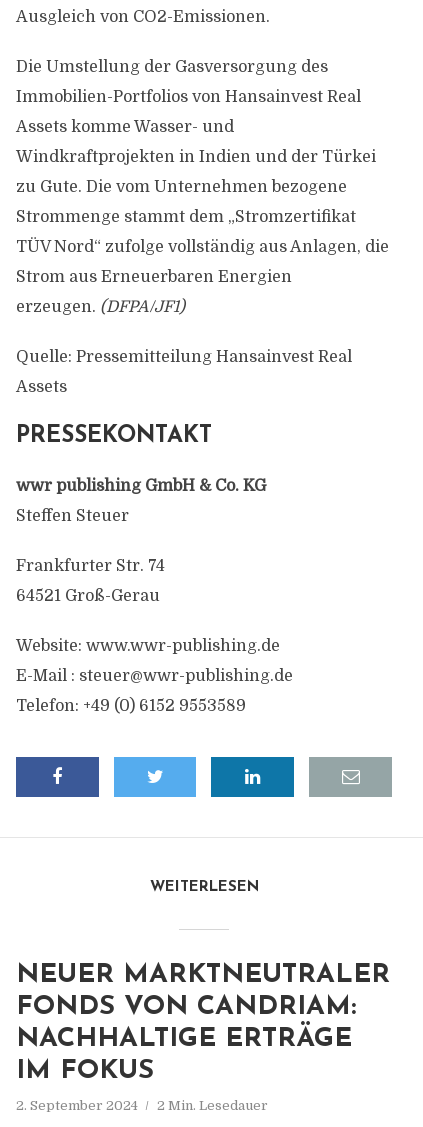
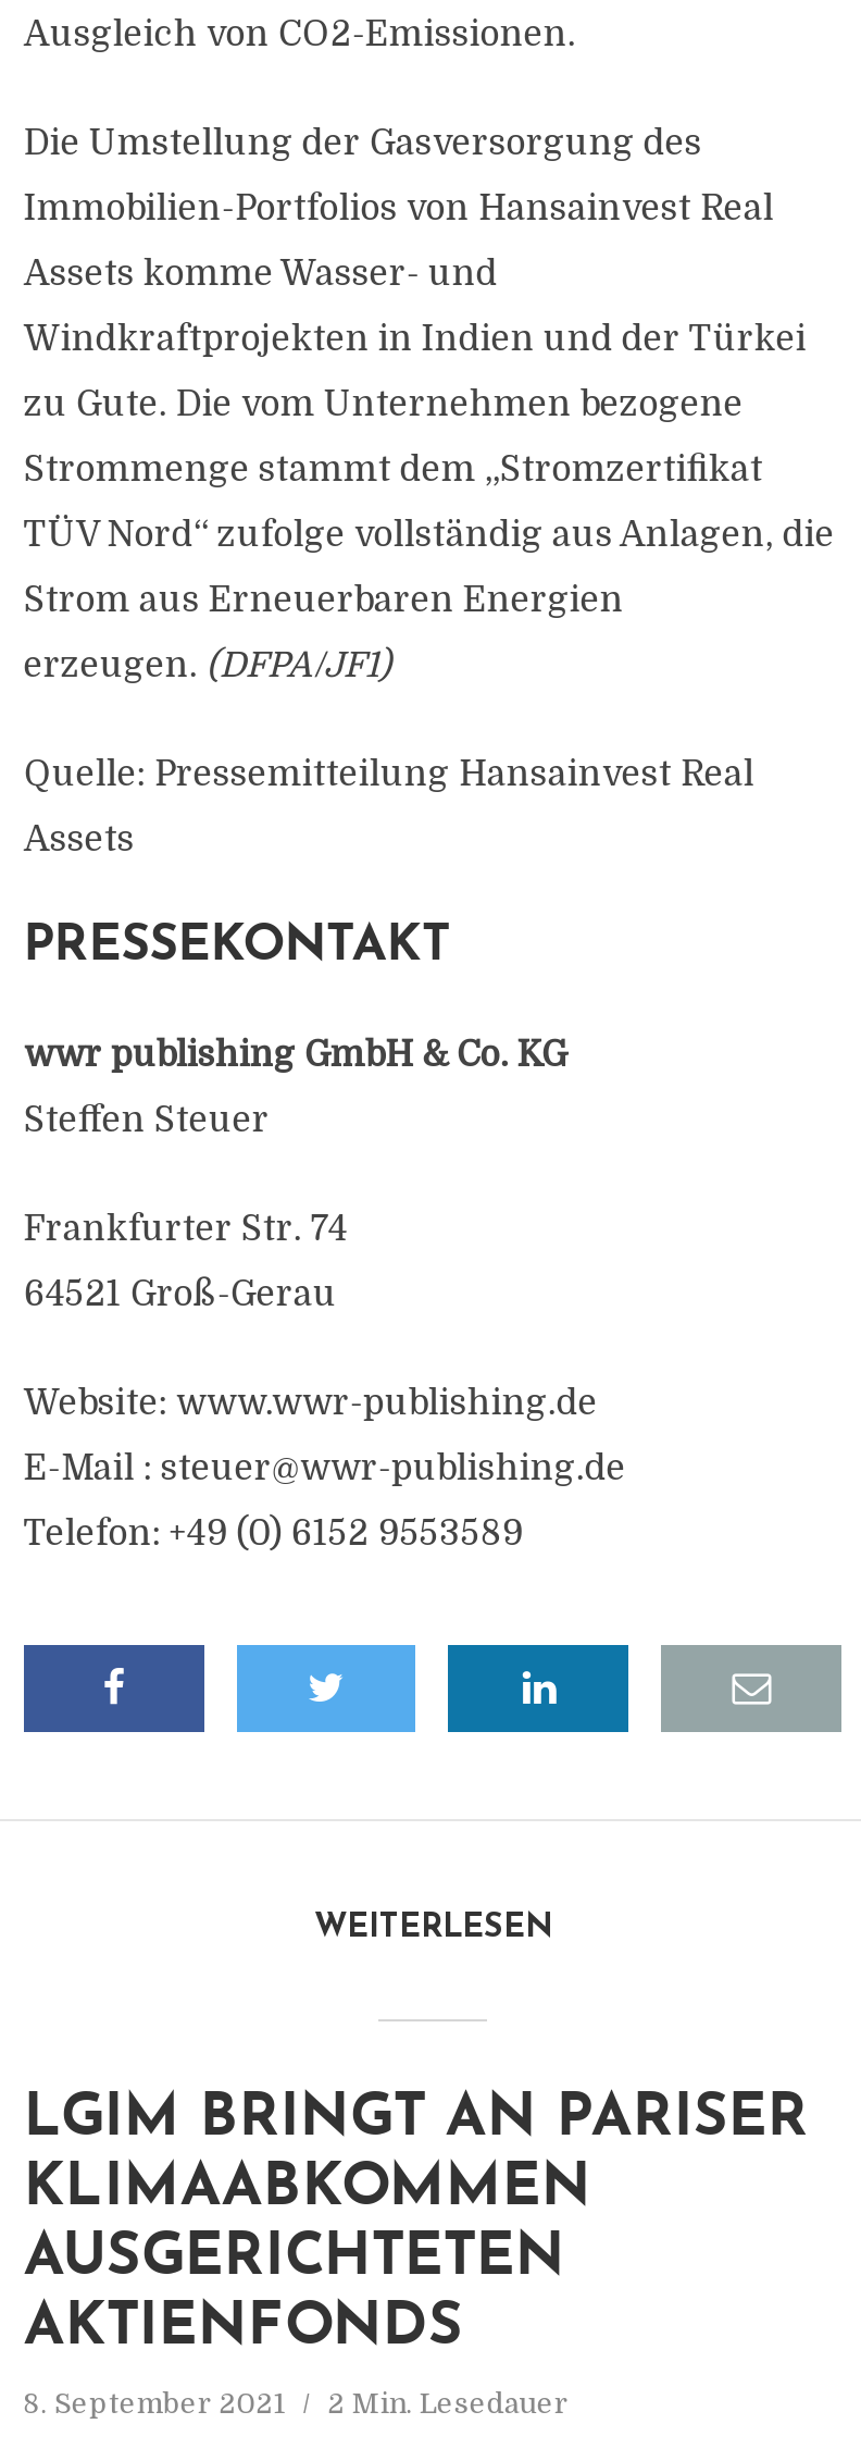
- NEUER MARKTNEUTRALER
- FONDS VON CANDRIAM:
- NACHHALTIGE ERTRÄGE
- IM FOKUS
+ LGIM BRINGT AN PARISER
+ KLIMAABKOMMEN
+ AUSGERICHTETEN
+ AKTIENFONDS

- 2. September 2024 2 Min. Lesedauer
+ 8. September 2021 2 Min. Lesedauer
